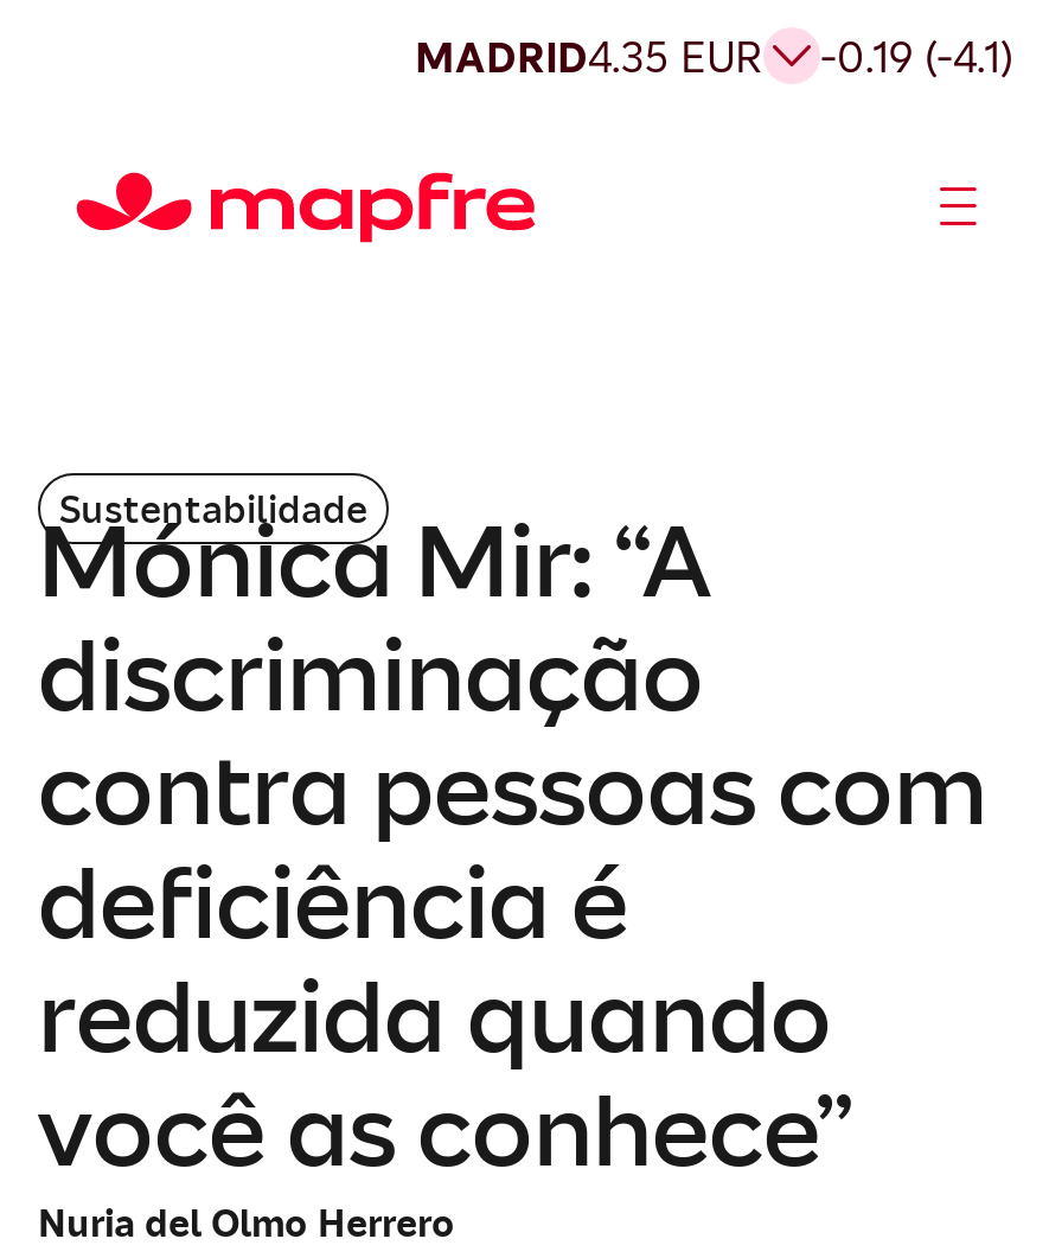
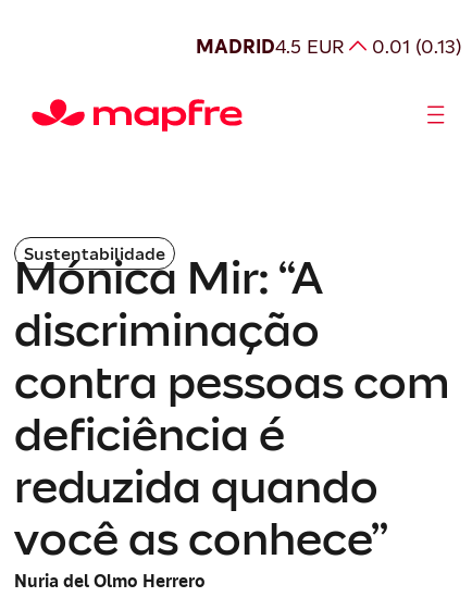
- MADRID4.35 EUR
+ MADRID4.5 EUR

- -0.19 (-4.1)
+ 0.01 (0.13)
